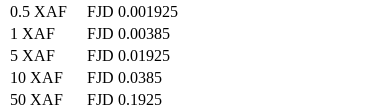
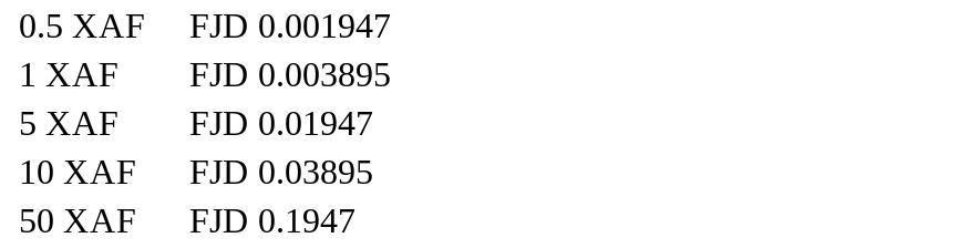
- 0.5 XAF FJD 0.001925
+ 0.5 XAF FJD 0.001947

- 1 XAF FJD 0.00385
+ 1 XAF FJD 0.003895

- 5 XAF FJD 0.01925
+ 5 XAF FJD 0.01947

- 10 XAF FJD 0.0385
+ 10 XAF FJD 0.03895

- 50 XAF FJD 0.1925
+ 50 XAF FJD 0.1947
